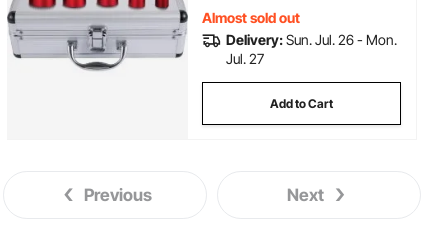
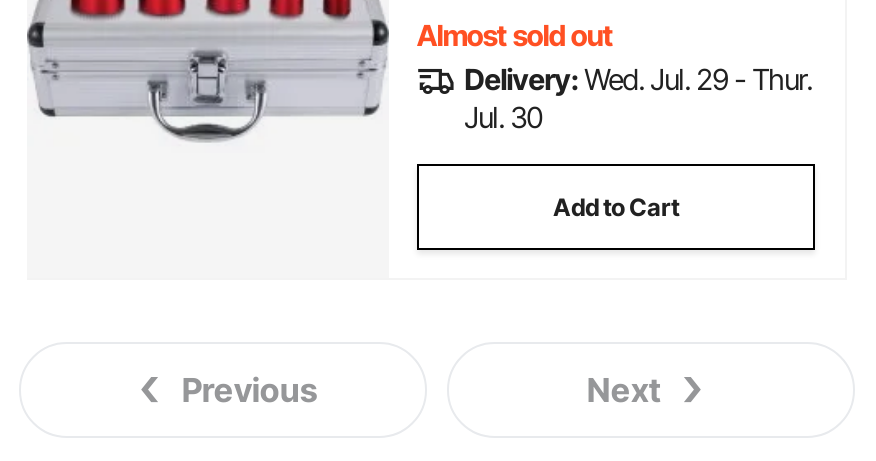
- Delivery: Sun. Jul. 26 - Mon.
+ Delivery: Wed. Jul. 29 - Thur.

- Jul. 27
+ Jul. 30
